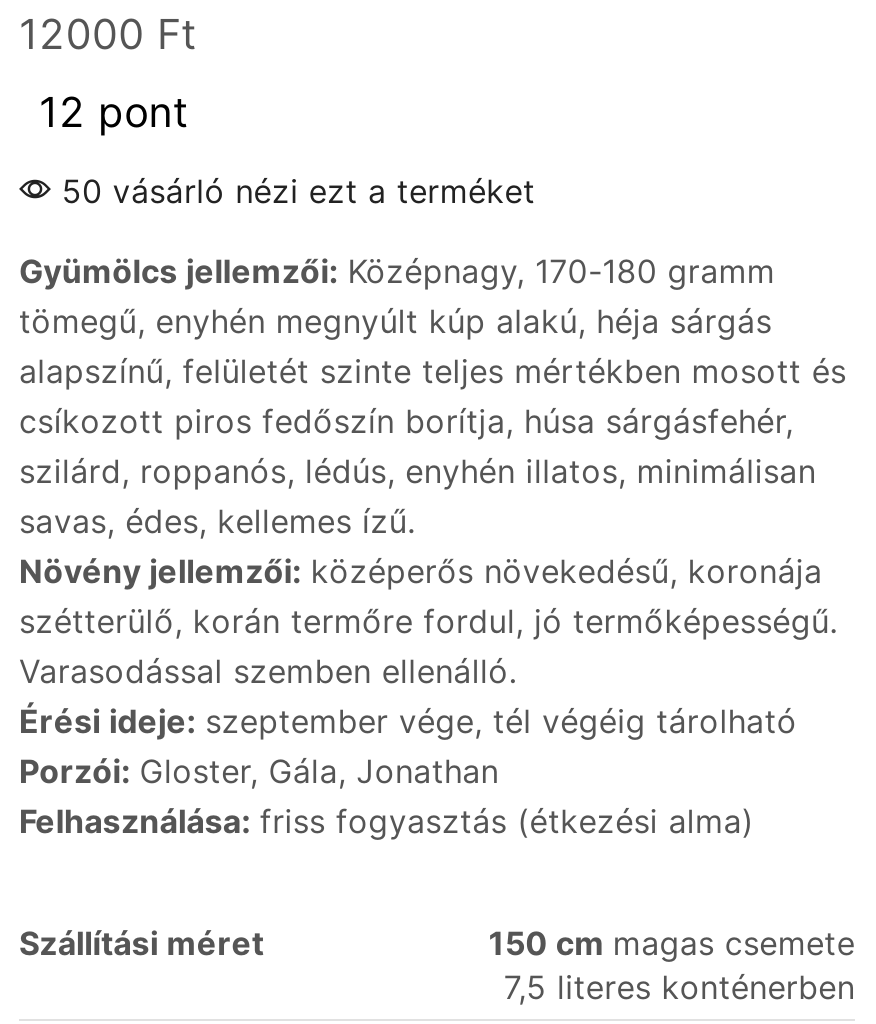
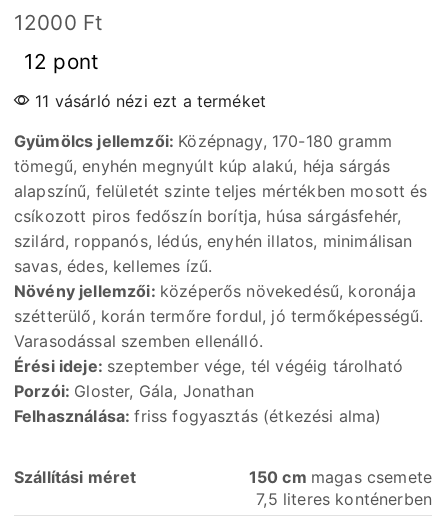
- 50 vásárló nézi ezt a terméket
+ 11 vásárló nézi ezt a terméket
